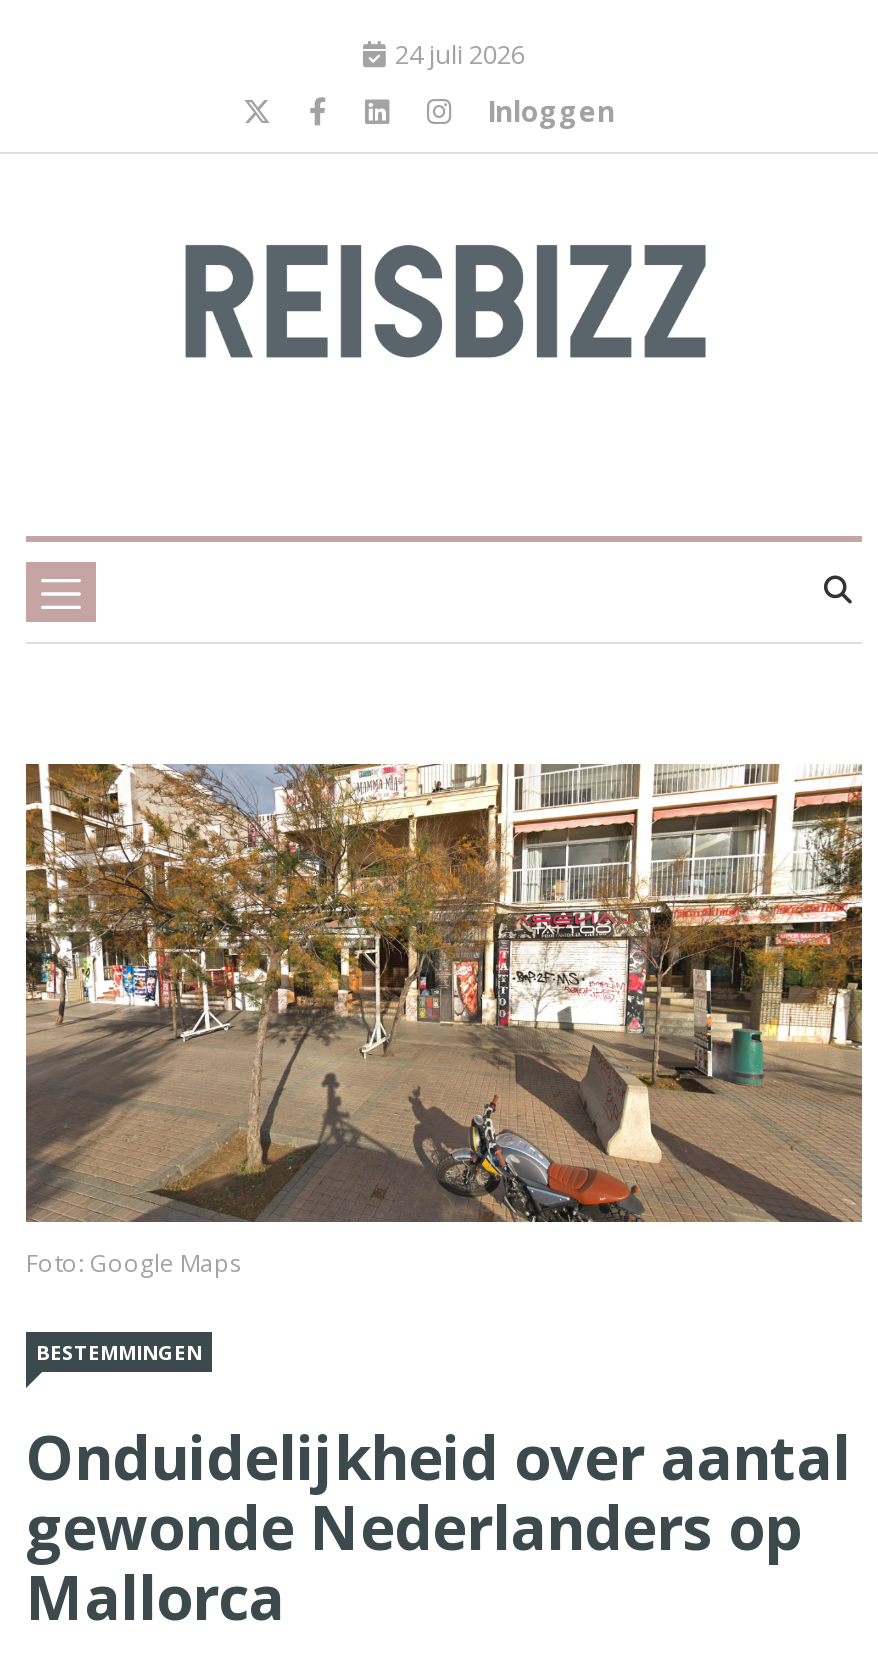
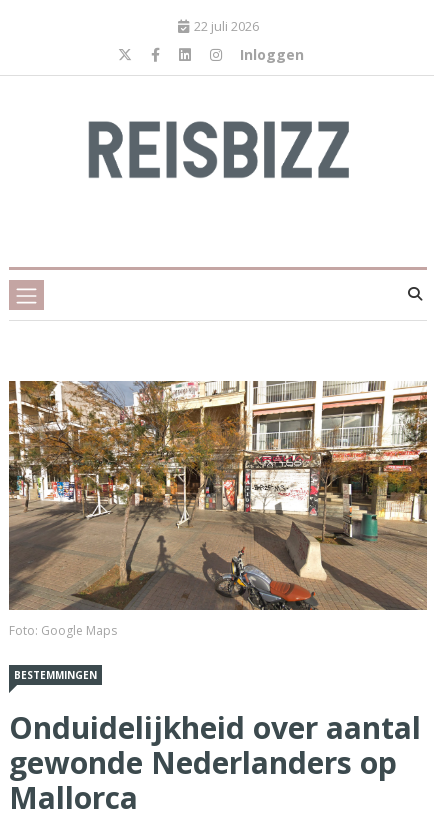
- 24 juli 2026
+ 22 juli 2026
